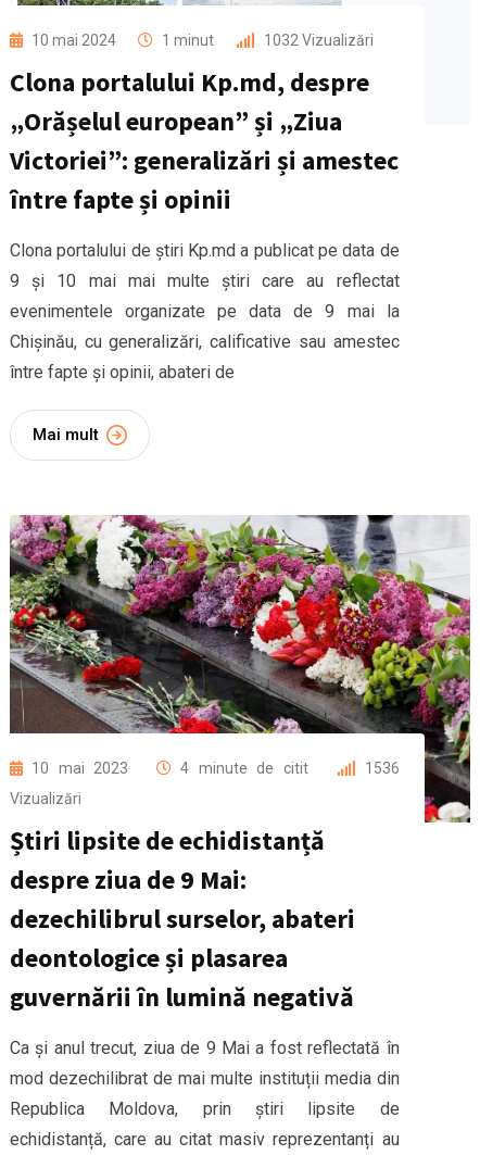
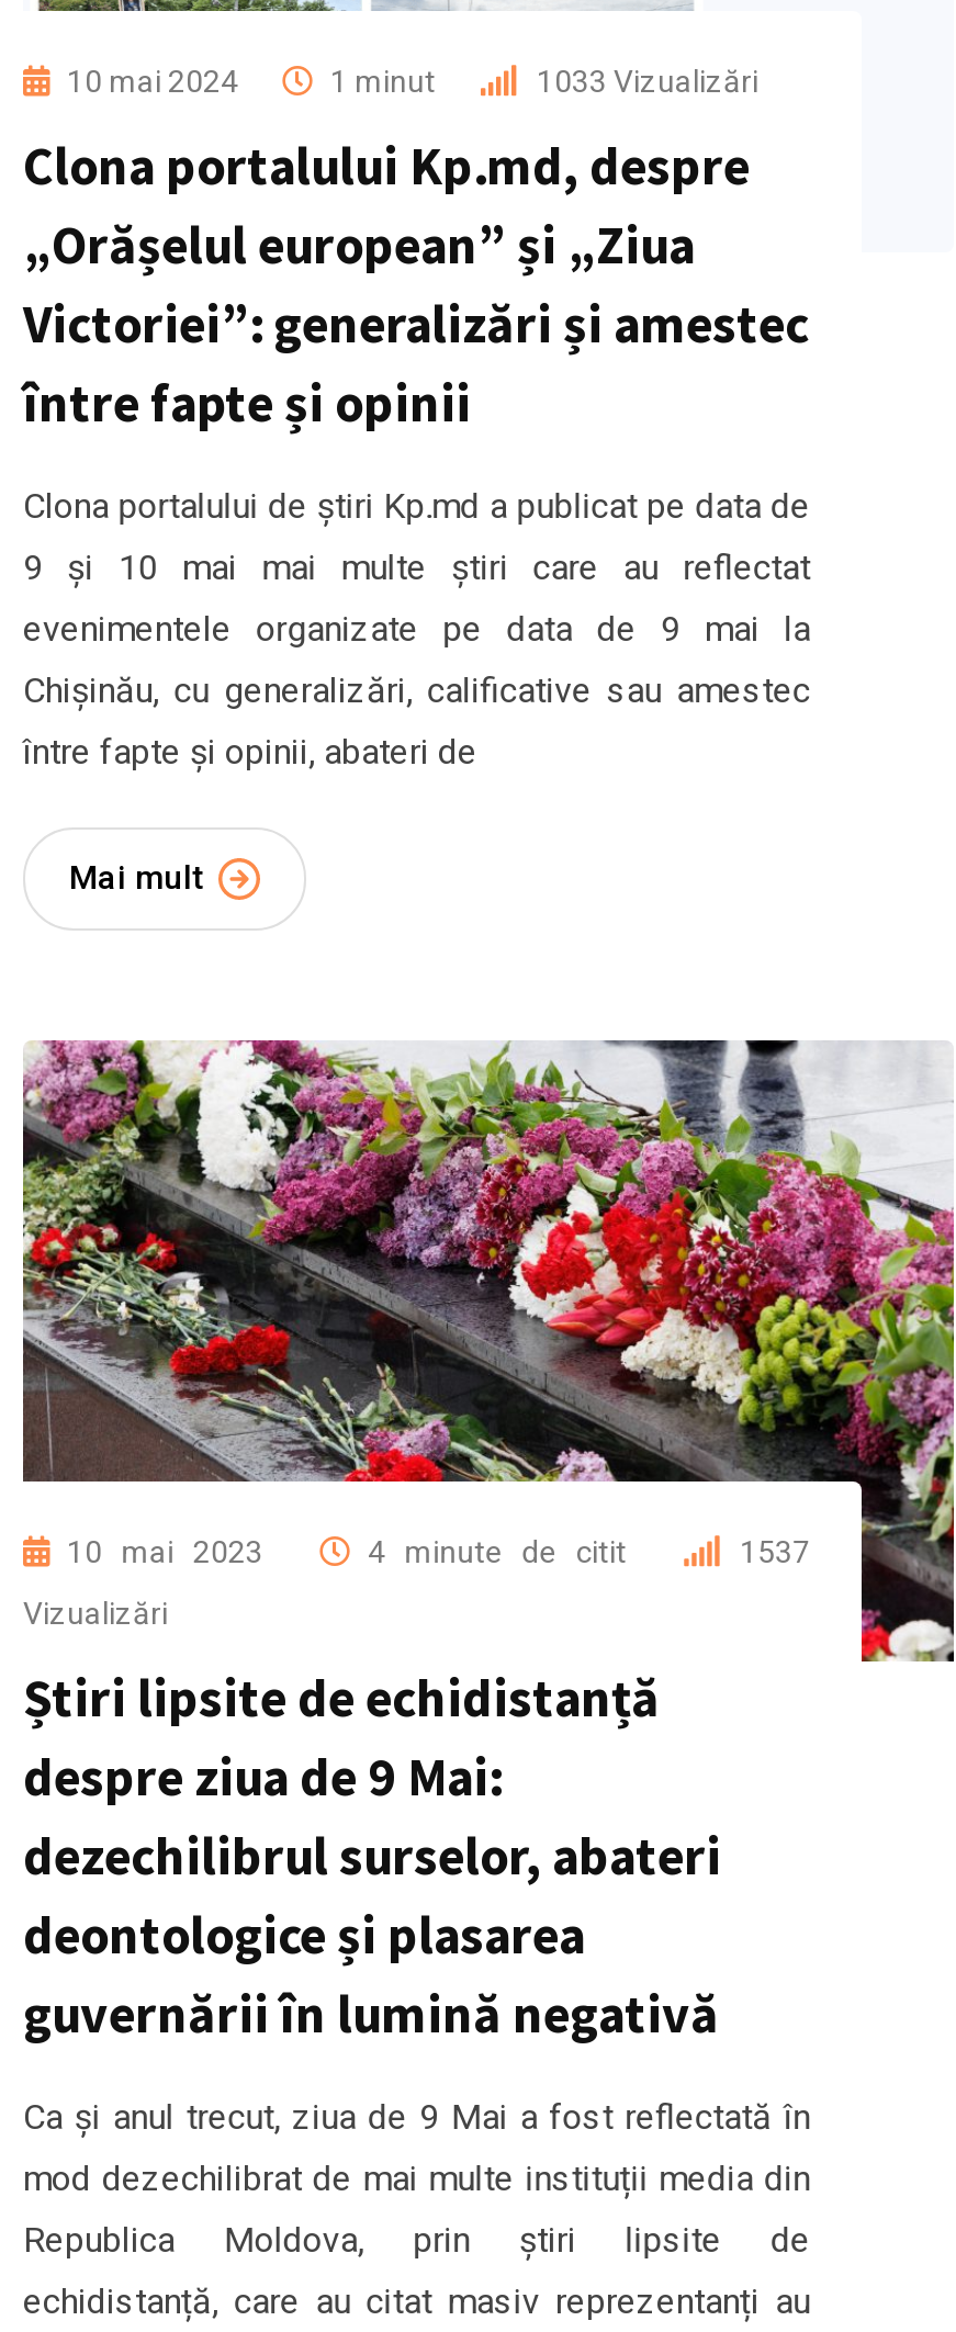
- 1032 Vizualizări
+ 1033 Vizualizări

- 1536
+ 1537
